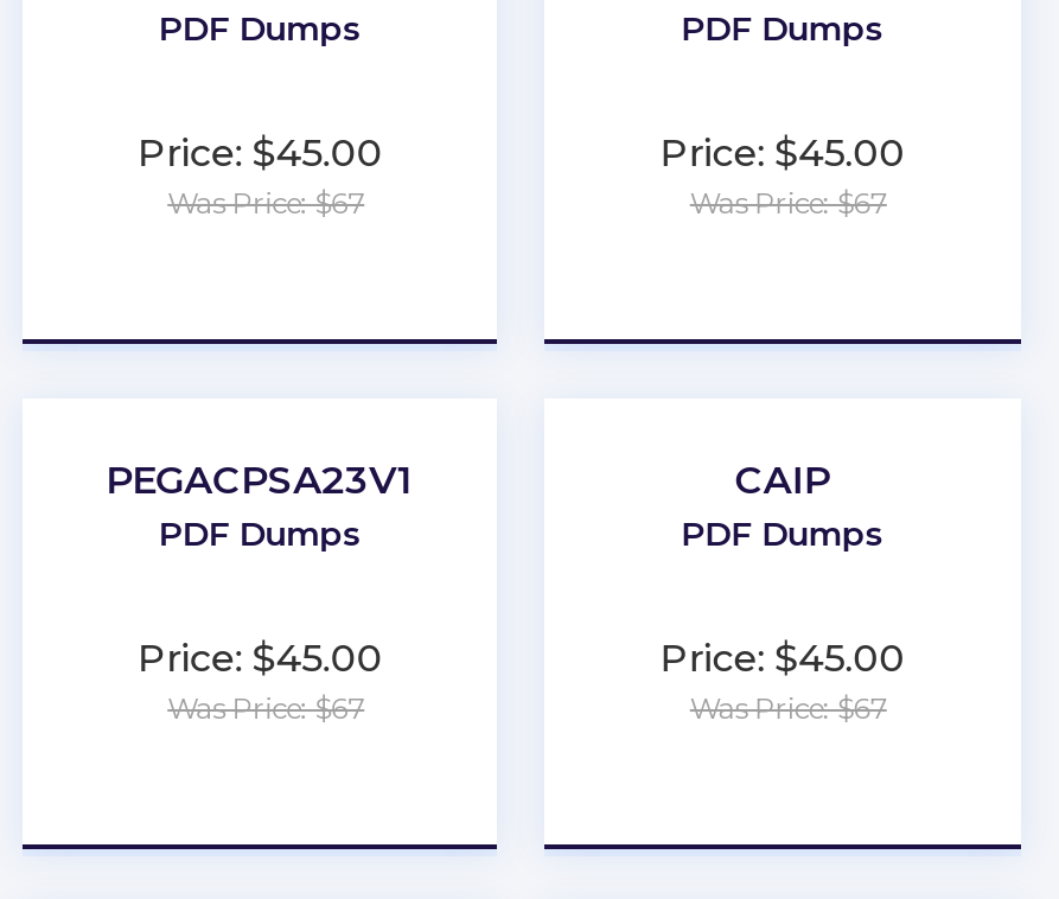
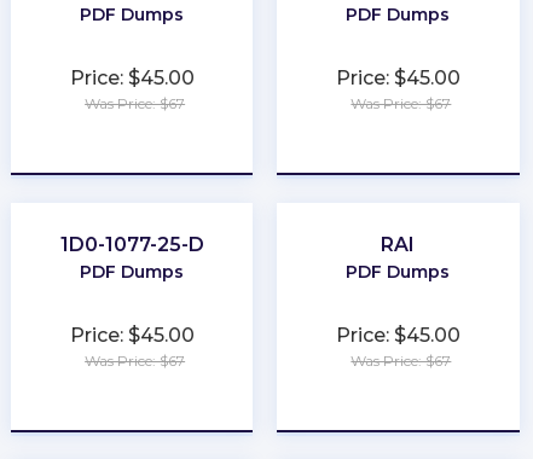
- PEGACPSA23V1
+ 1D0-1077-25-D

- CAIP
+ RAI
